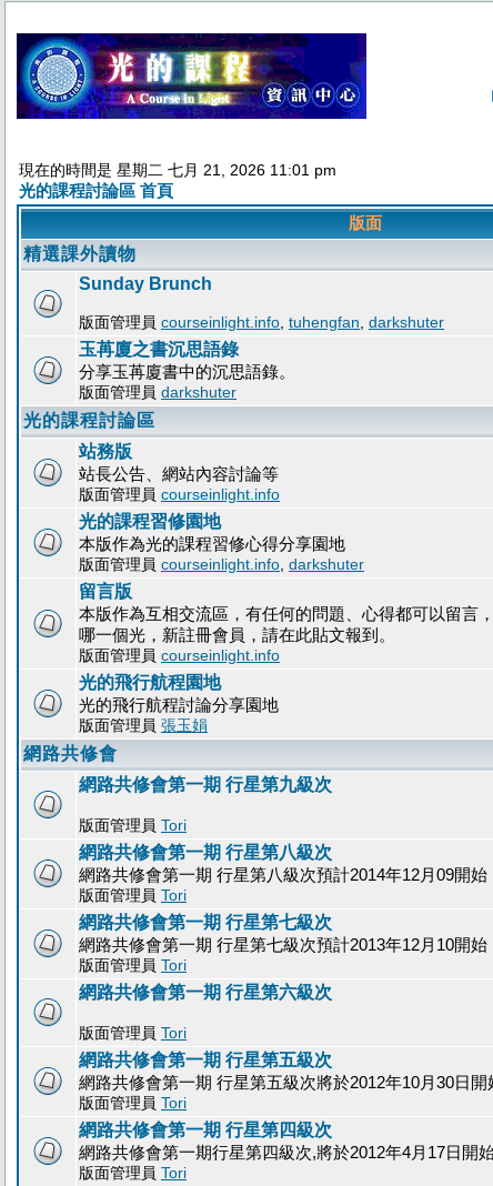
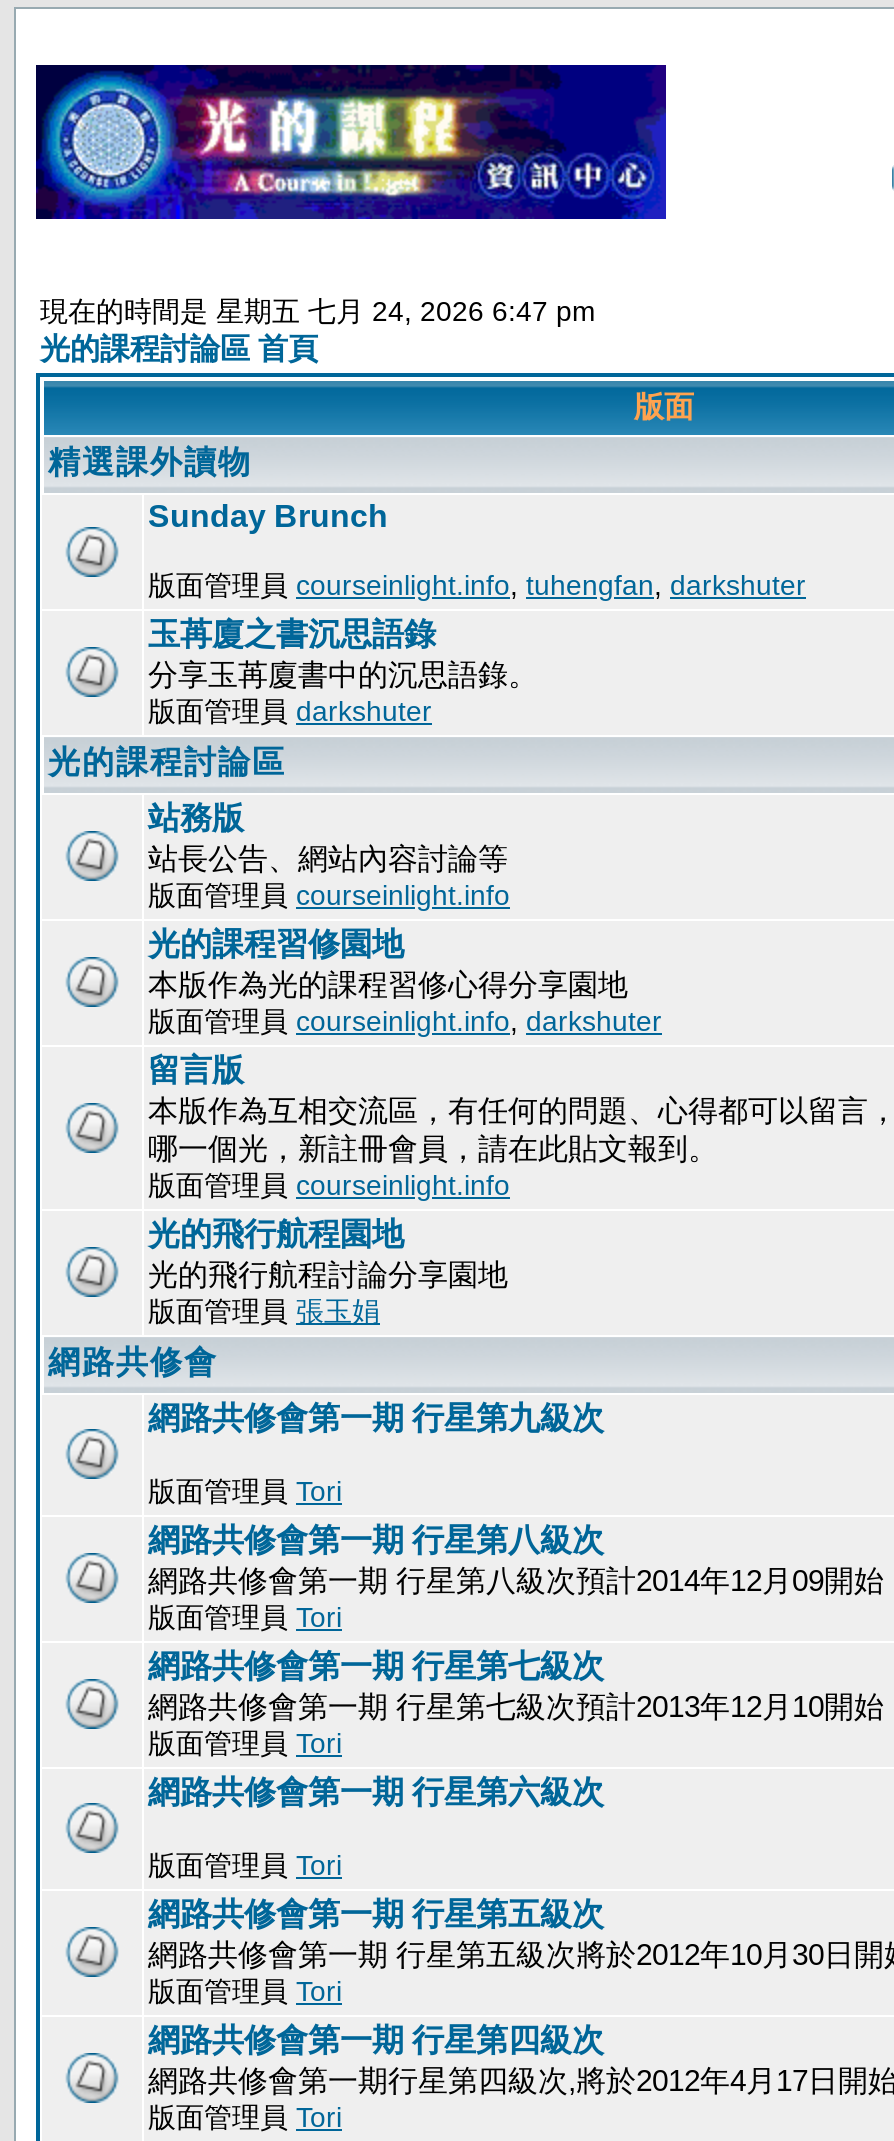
- 現在的時間是 星期二 七月 21, 2026 11:01 pm
+ 現在的時間是 星期五 七月 24, 2026 6:47 pm
